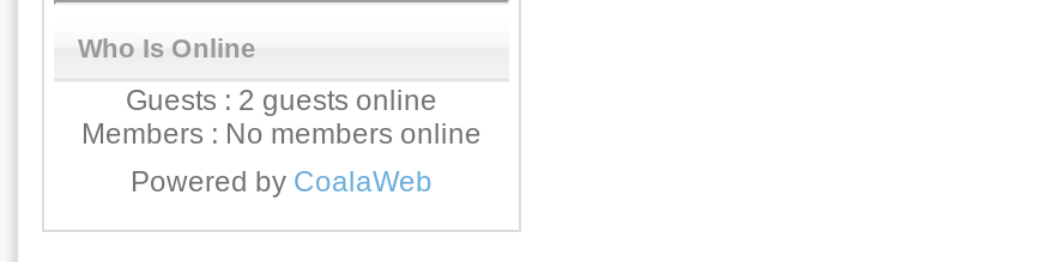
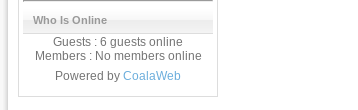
- Guests : 2 guests online
+ Guests : 6 guests online
